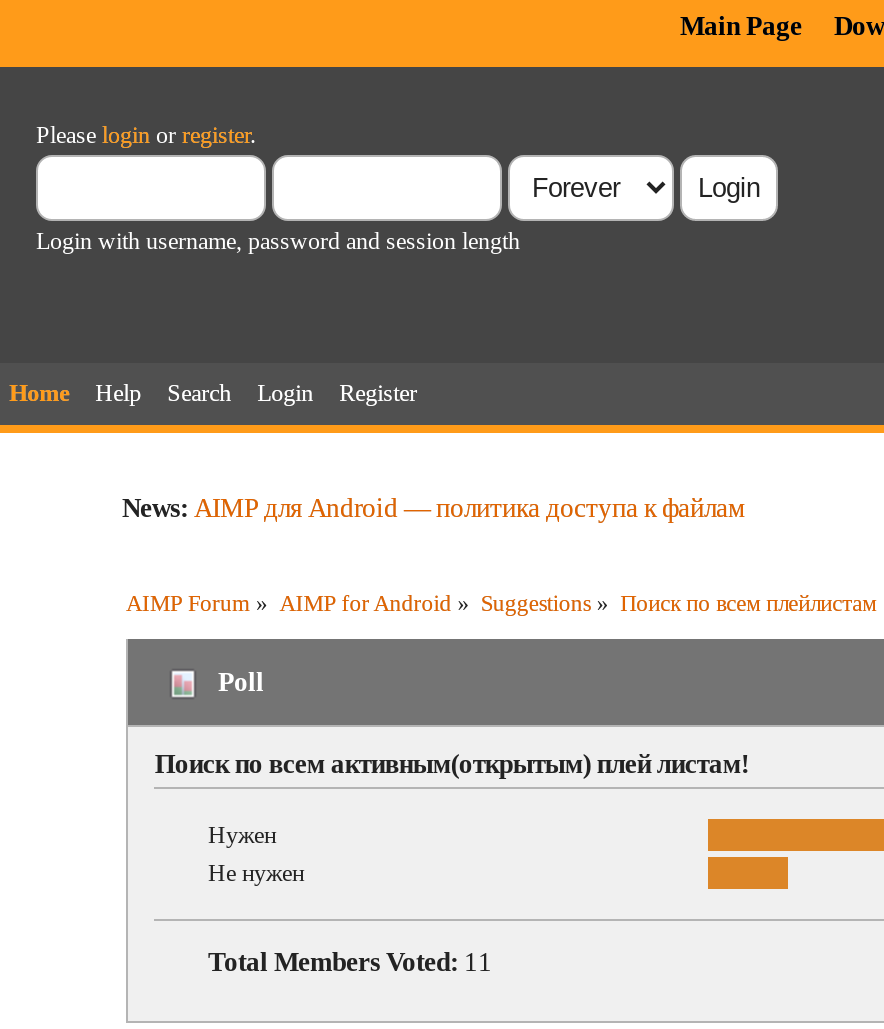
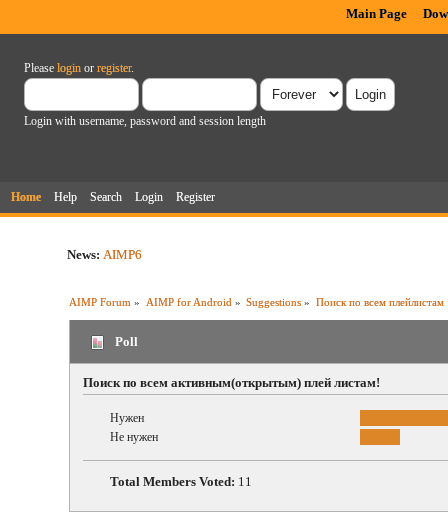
- News: AIMP для Android — политика доступа к файлам
+ News: AIMP6
